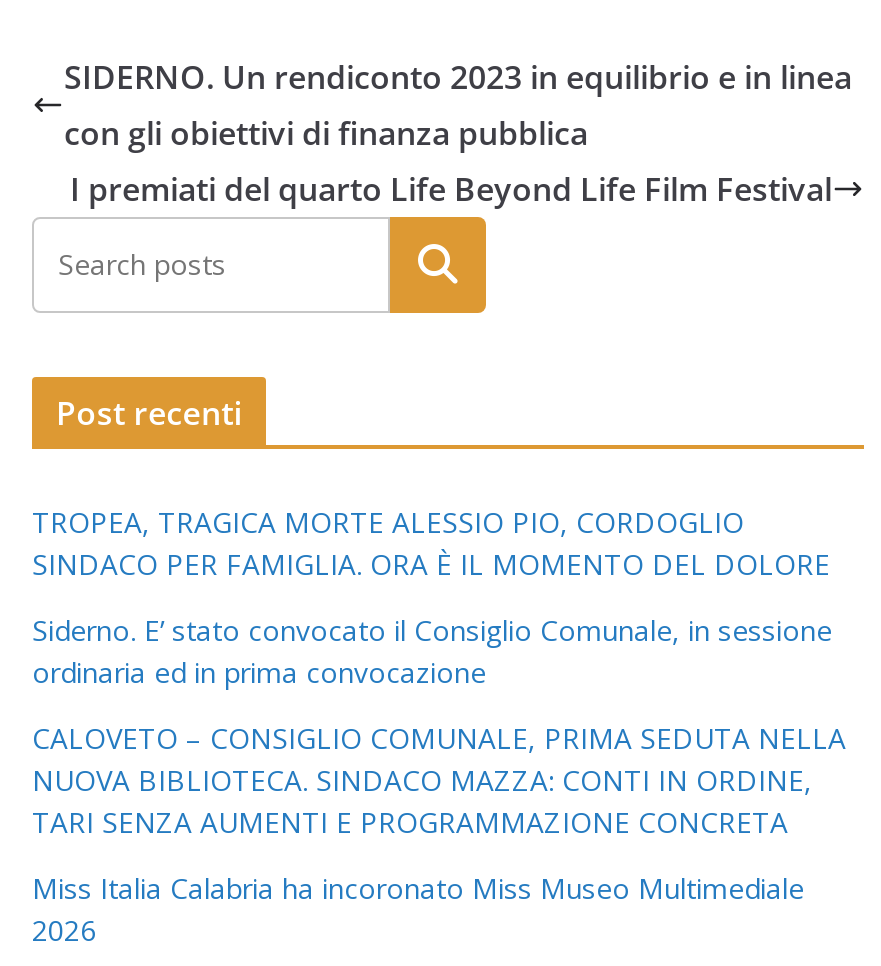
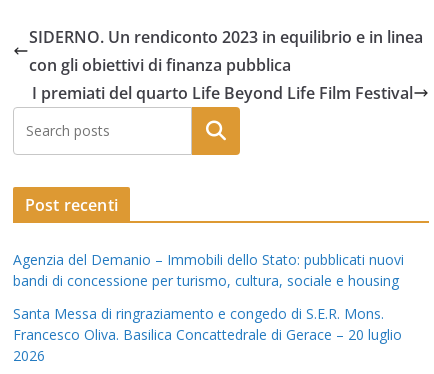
- TROPEA, TRAGICA MORTE ALESSIO PIO, CORDOGLIO
- SINDACO PER FAMIGLIA. ORA È IL MOMENTO DEL DOLORE
- Siderno. E’ stato convocato il Consiglio Comunale, in sessione
- ordinaria ed in prima convocazione
- CALOVETO – CONSIGLIO COMUNALE, PRIMA SEDUTA NELLA
- NUOVA BIBLIOTECA. SINDACO MAZZA: CONTI IN ORDINE,
- TARI SENZA AUMENTI E PROGRAMMAZIONE CONCRETA
- Miss Italia Calabria ha incoronato Miss Museo Multimediale
+ Agenzia del Demanio – Immobili dello Stato: pubblicati nuovi
+ bandi di concessione per turismo, cultura, sociale e housing
+ Santa Messa di ringraziamento e congedo di S.E.R. Mons.
+ Francesco Oliva. Basilica Concattedrale di Gerace – 20 luglio
